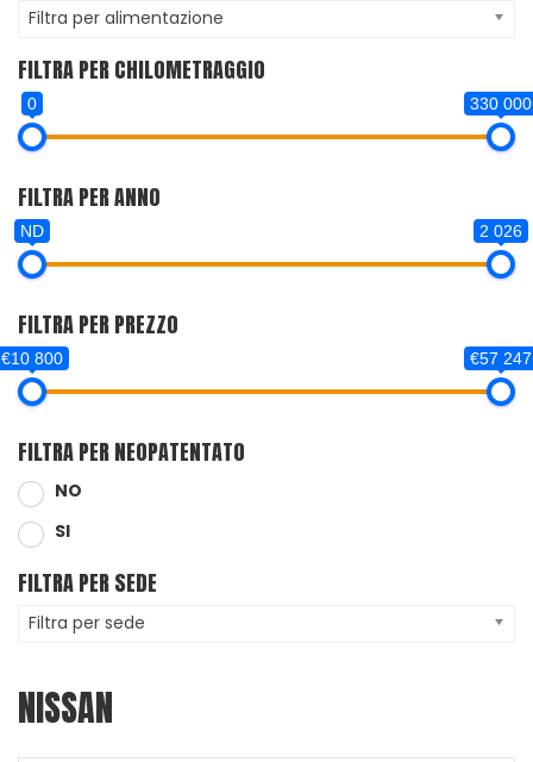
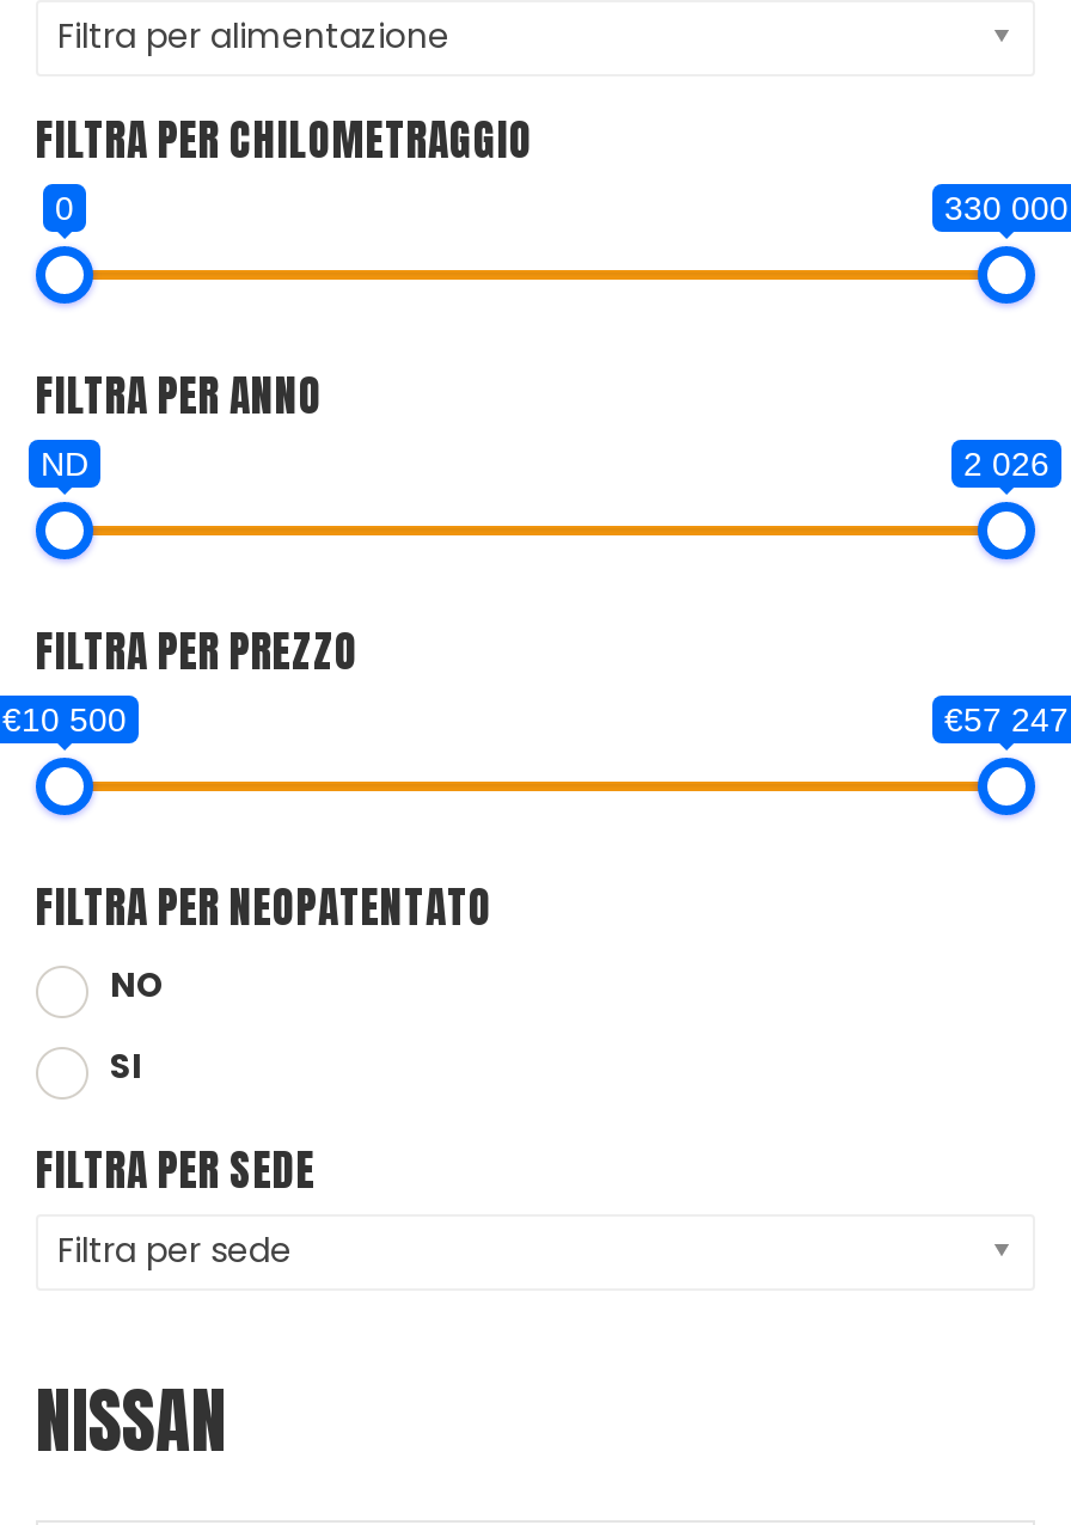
- €10 800
+ €10 500
